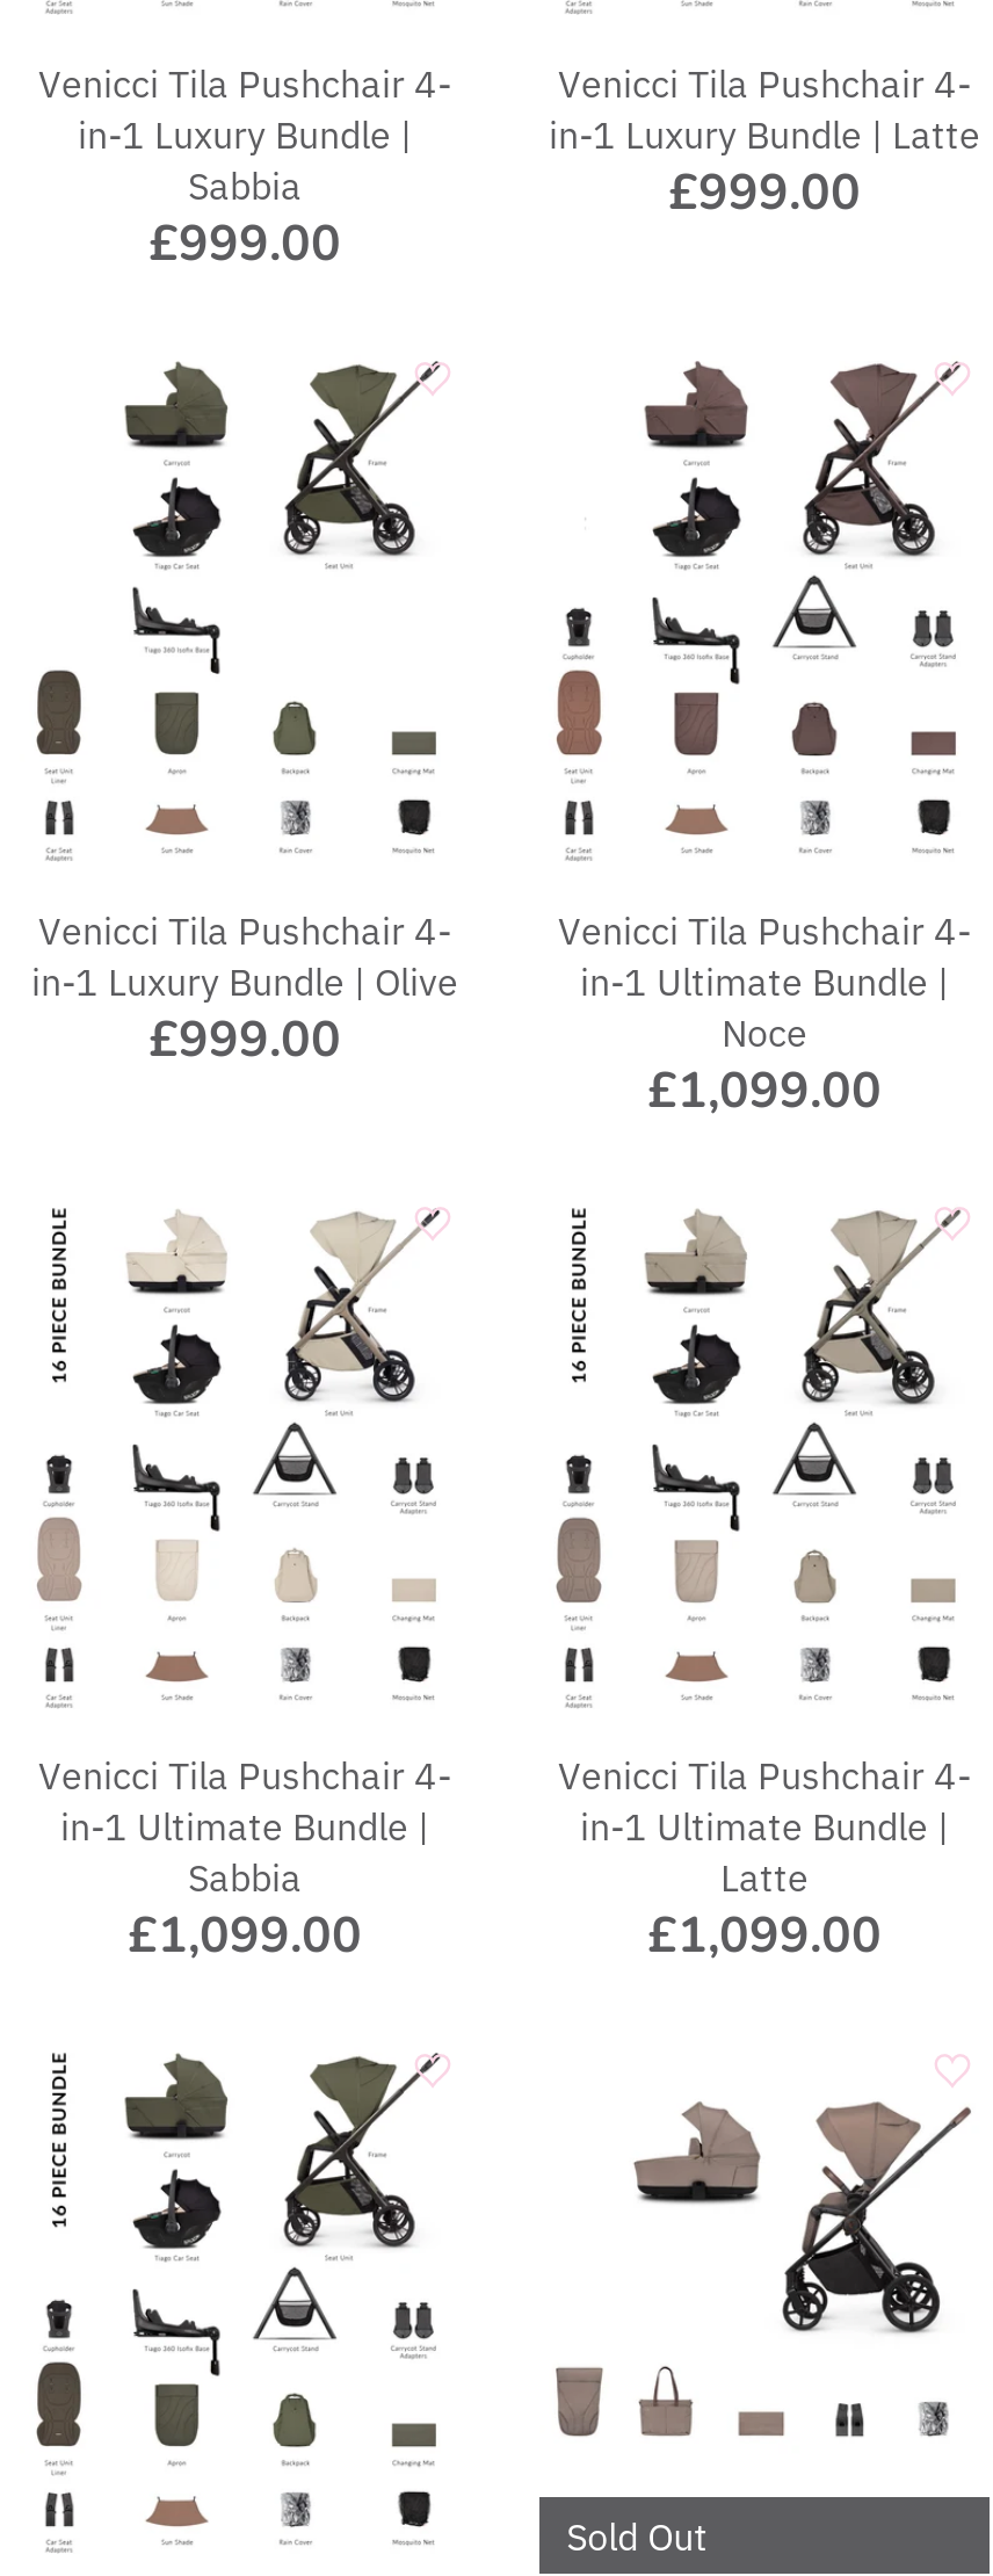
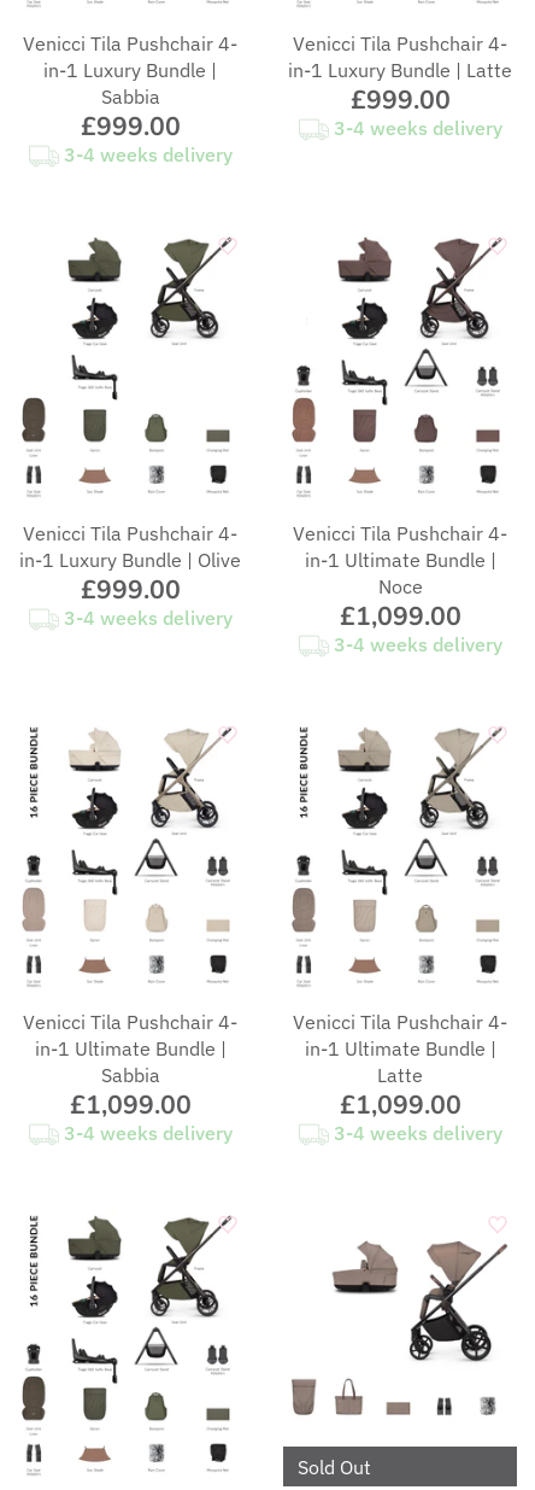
+ 3-4 weeks delivery

+ 3-4 weeks delivery

+ 3-4 weeks delivery

+ 3-4 weeks delivery

+ 3-4 weeks delivery

+ 3-4 weeks delivery
